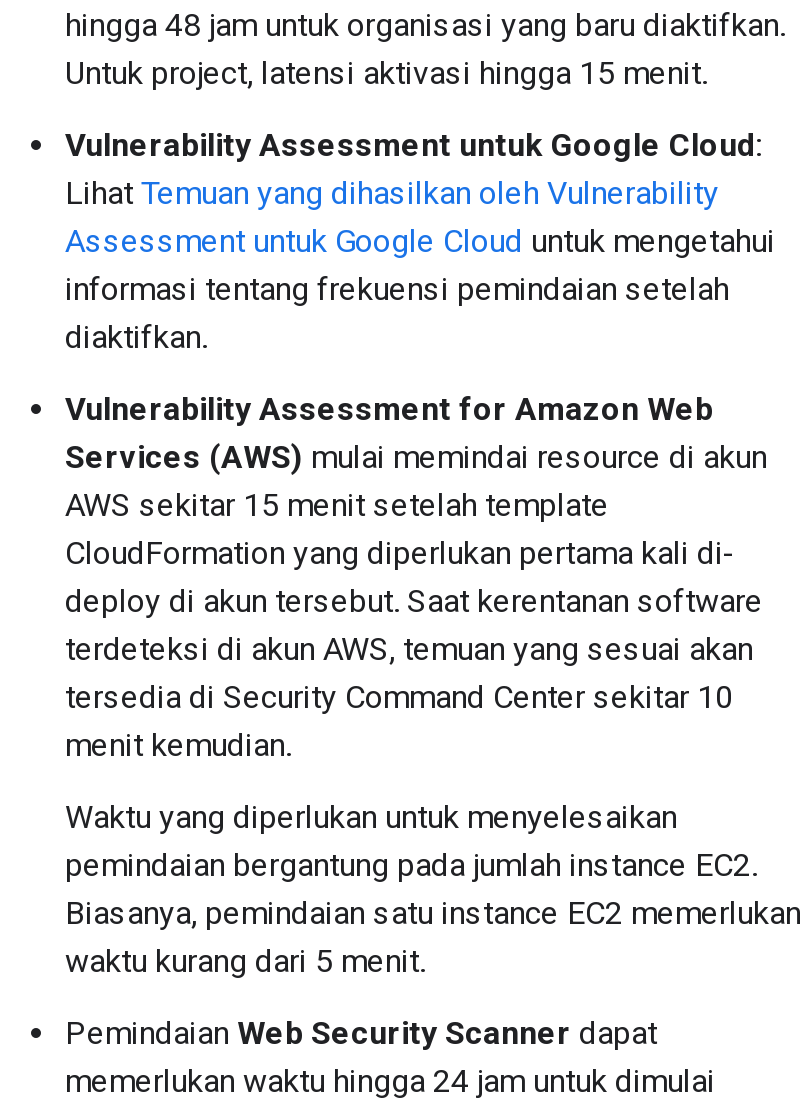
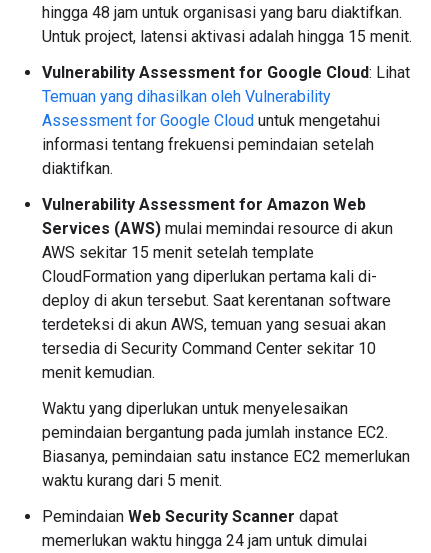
- Untuk project, latensi aktivasi hingga 15 menit.
+ Untuk project, latensi aktivasi adalah hingga 15 menit.

- Vulnerability Assessment untuk Google Cloud:
- Lihat Temuan yang dihasilkan oleh Vulnerability
- Assessment untuk Google Cloud untuk mengetahui
+ Vulnerability Assessment for Google Cloud: Lihat
+ Temuan yang dihasilkan oleh Vulnerability
+ Assessment for Google Cloud untuk mengetahui
